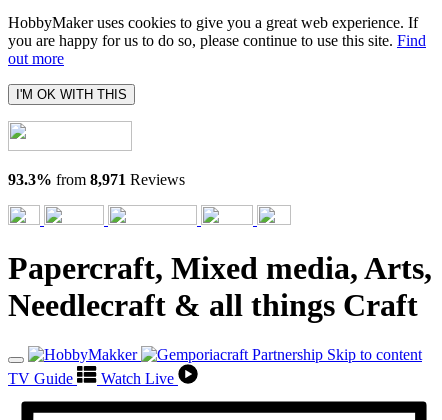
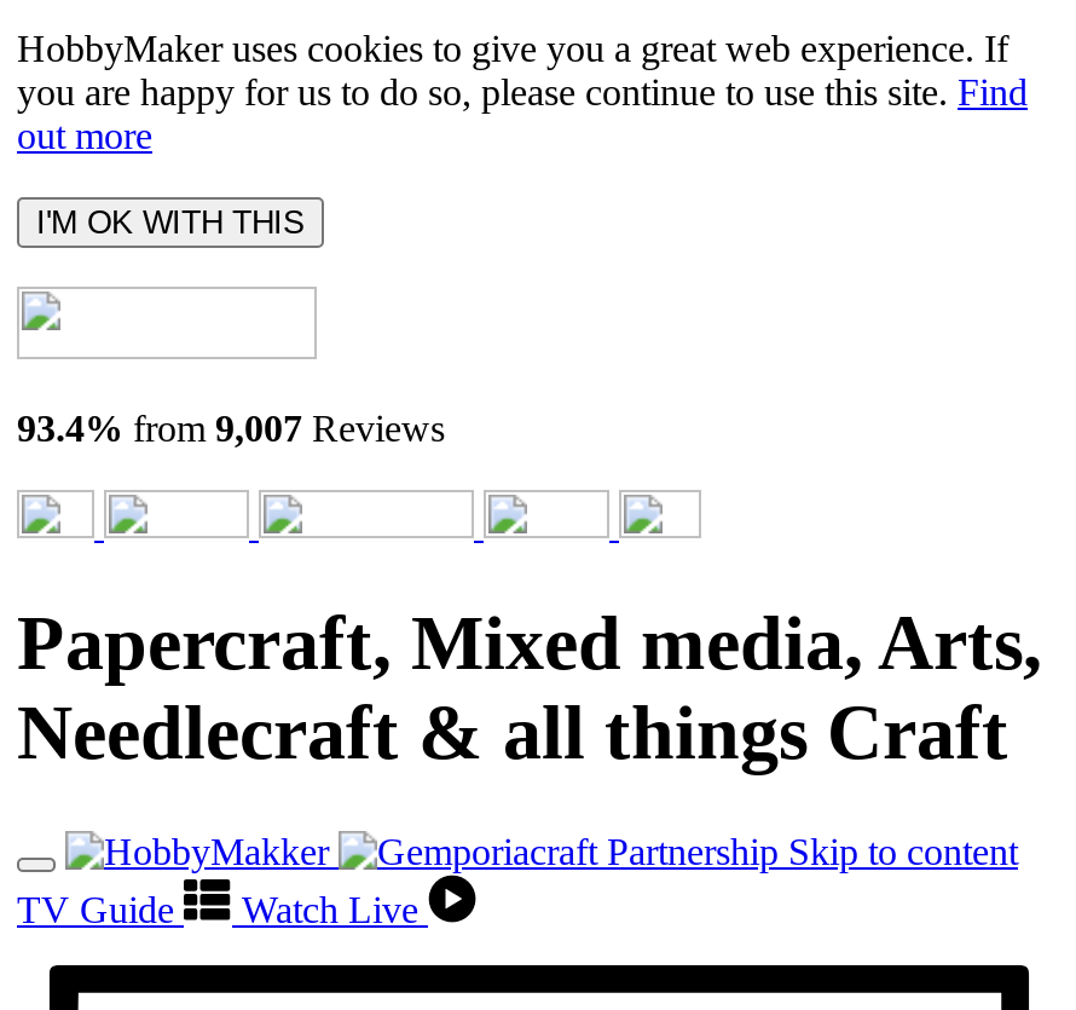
- 93.3% from 8,971 Reviews
+ 93.4% from 9,007 Reviews
